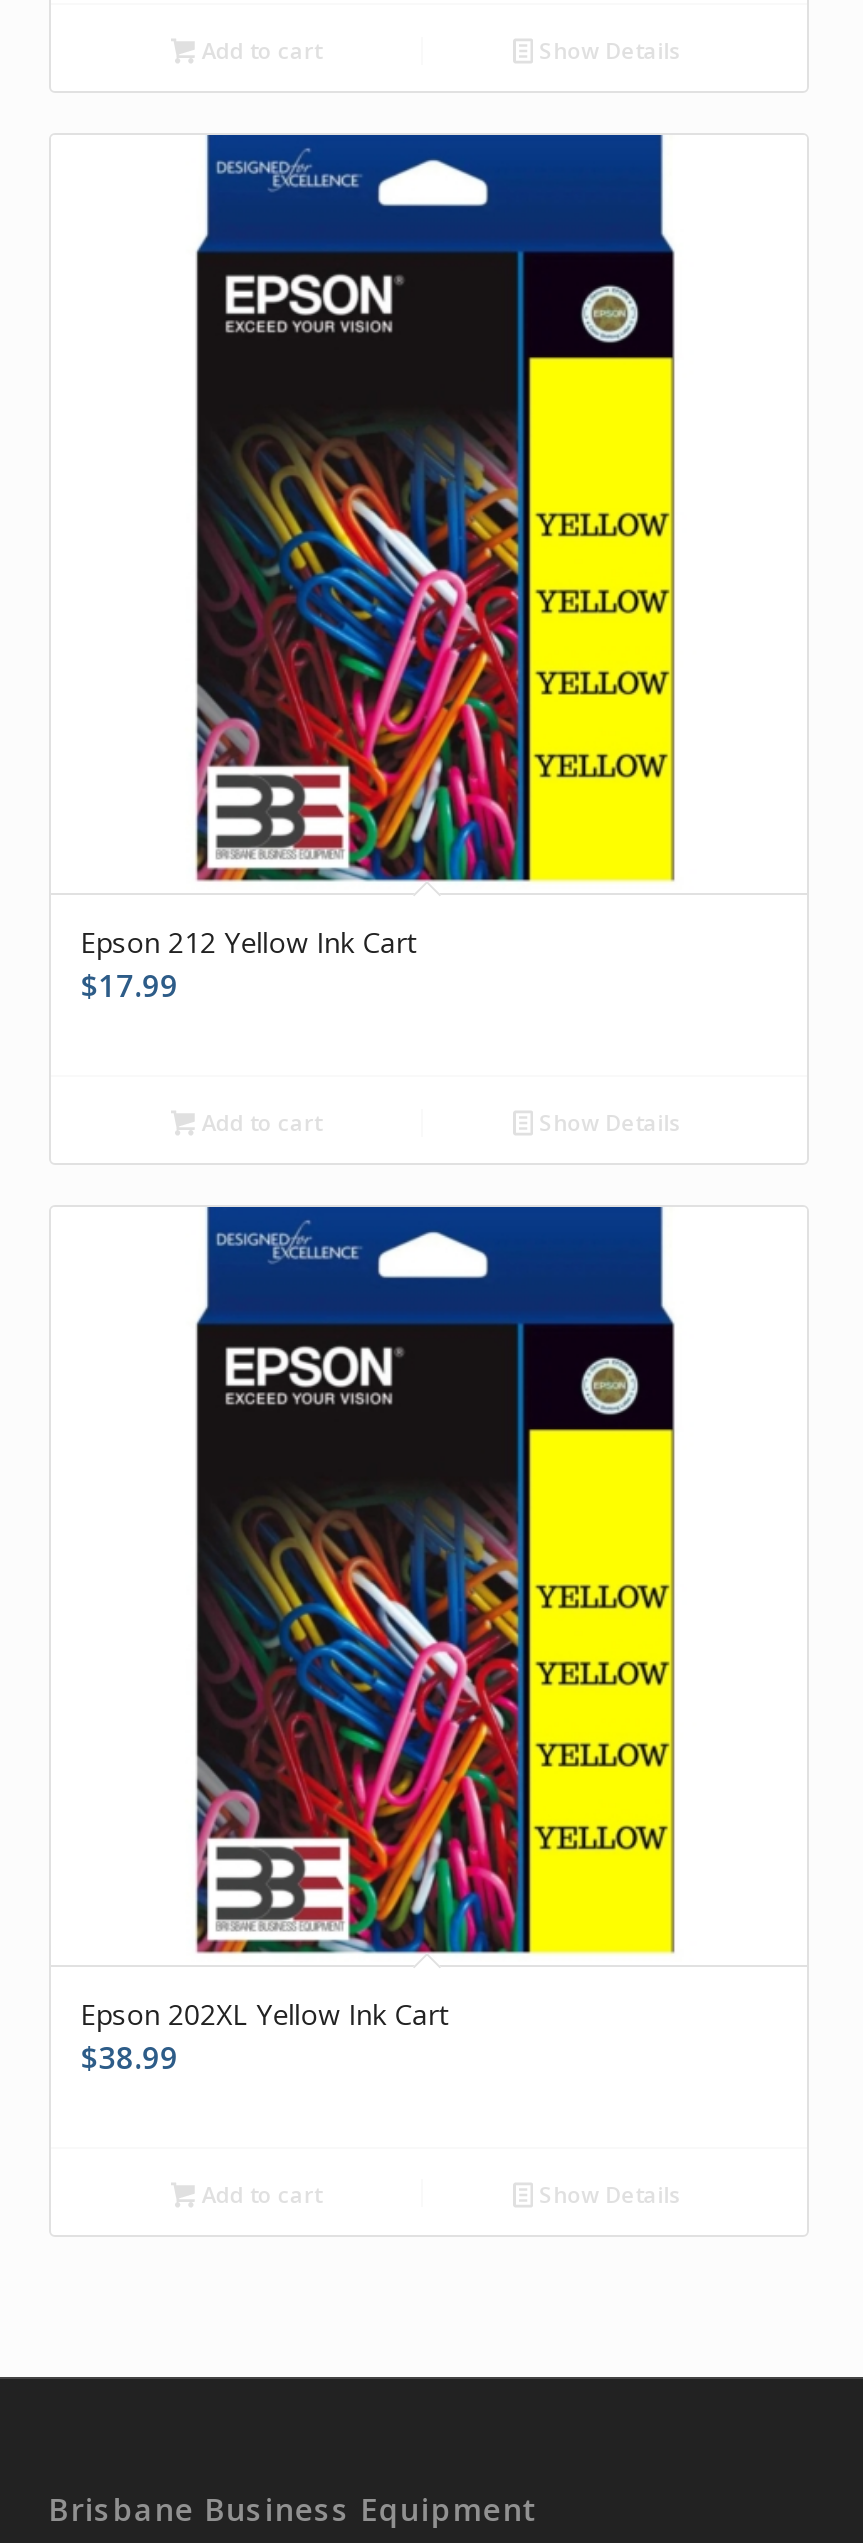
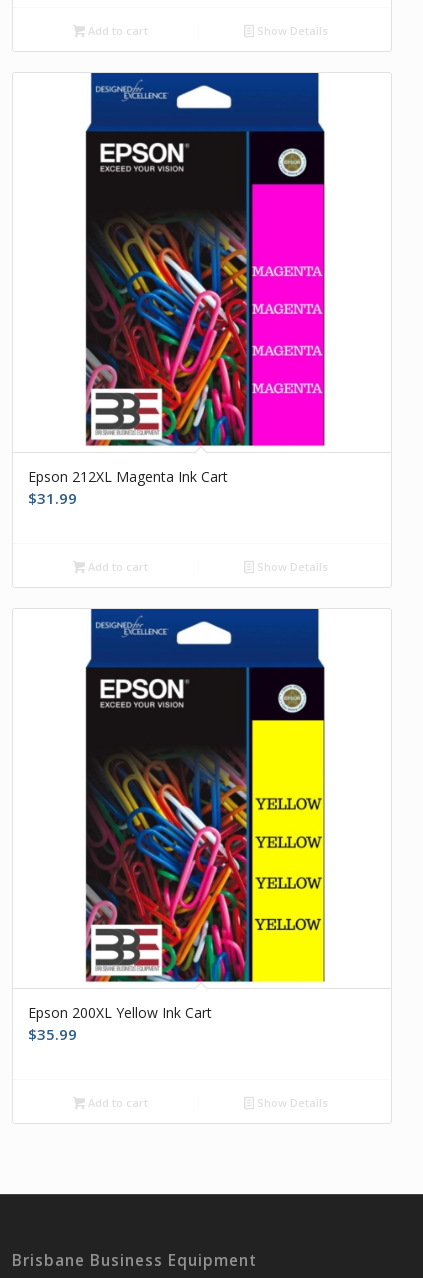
- [image]
+ [image]

- Epson 212 Yellow Ink Cart
+ Epson 212XL Magenta Ink Cart

- $17.99
+ $31.99

- Epson 202XL Yellow Ink Cart
+ Epson 200XL Yellow Ink Cart

- $38.99
+ $35.99
